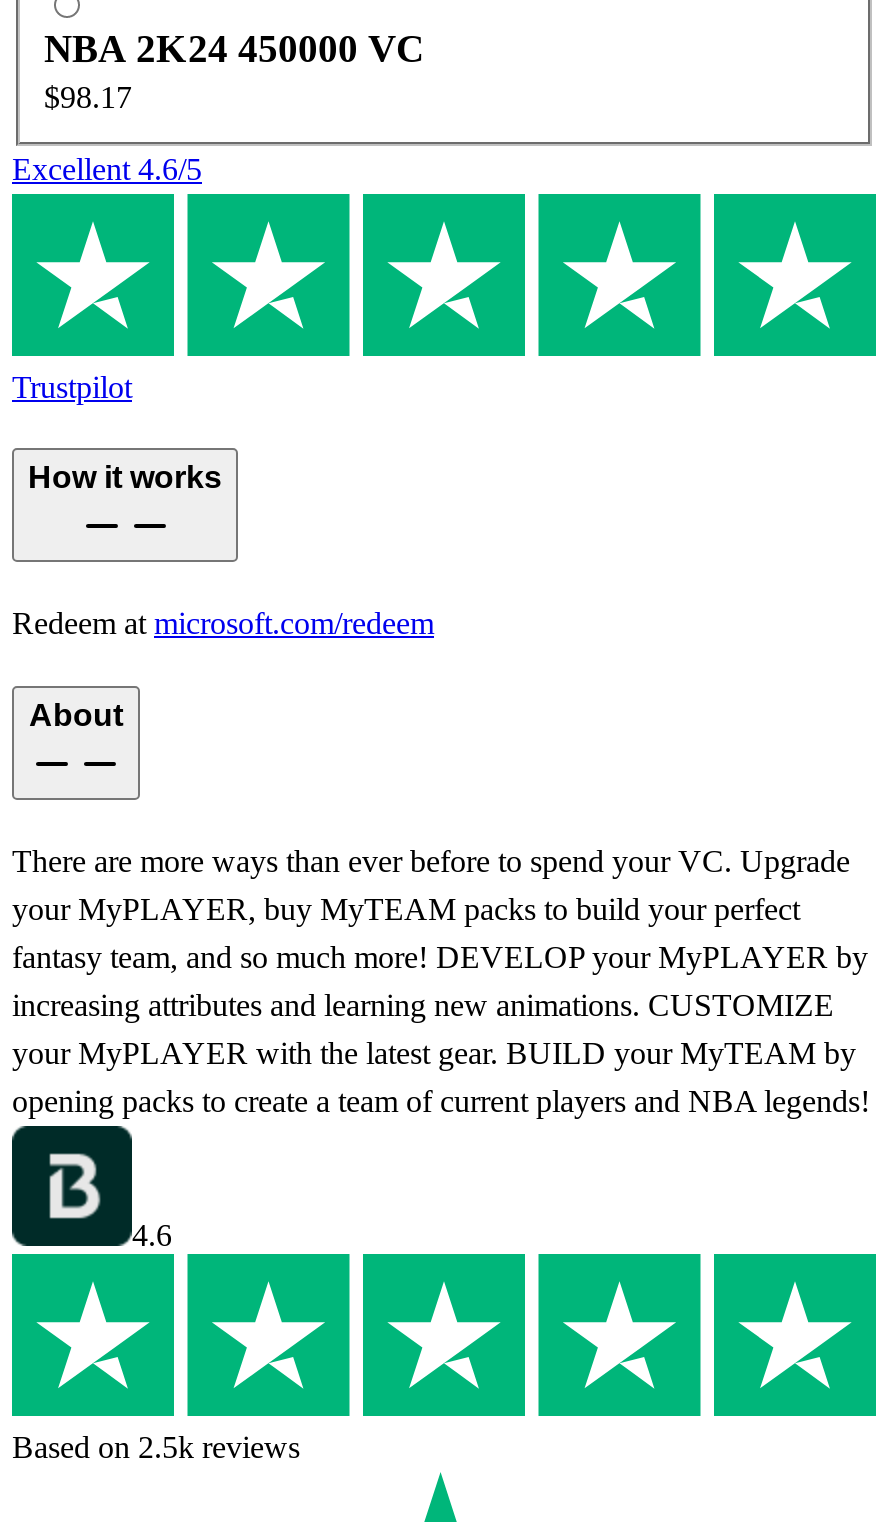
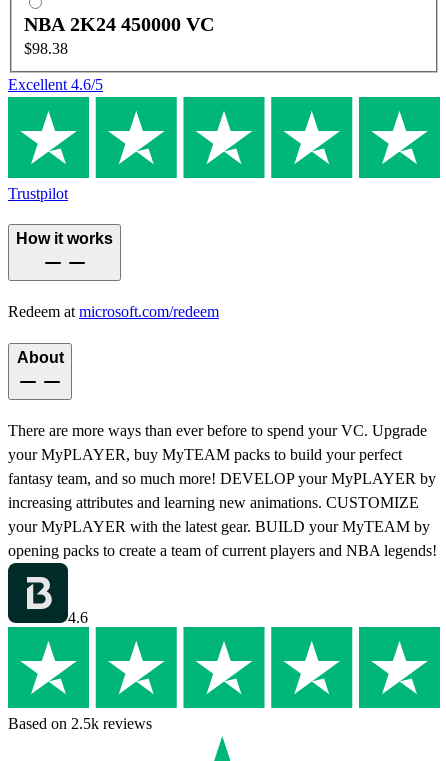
- $98.17
+ $98.38
